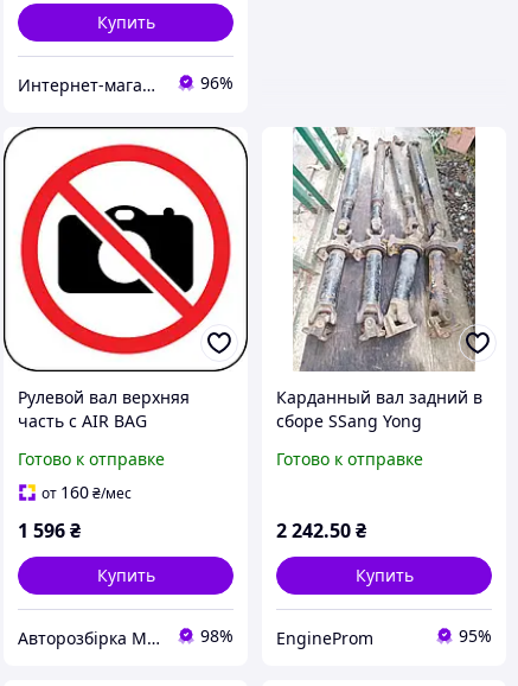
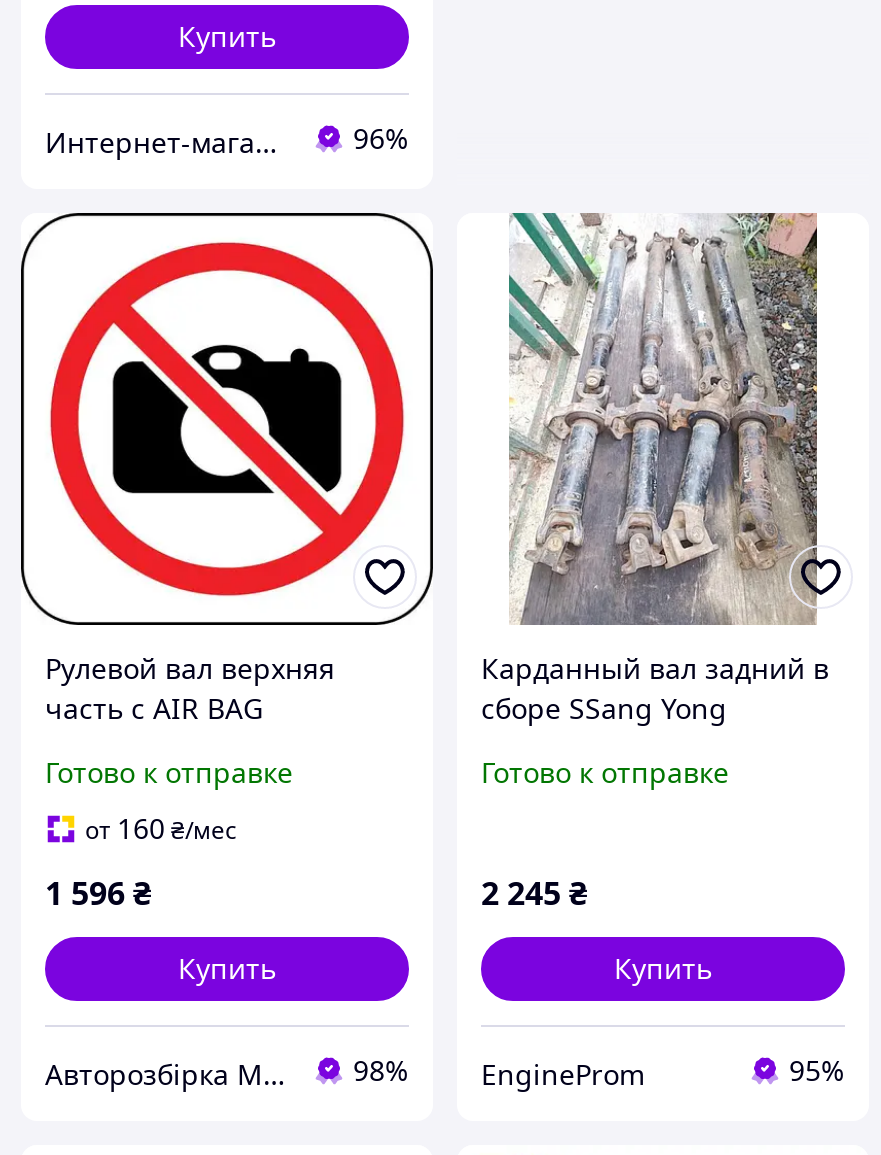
- 2 242.50 ₴
+ 2 245 ₴
